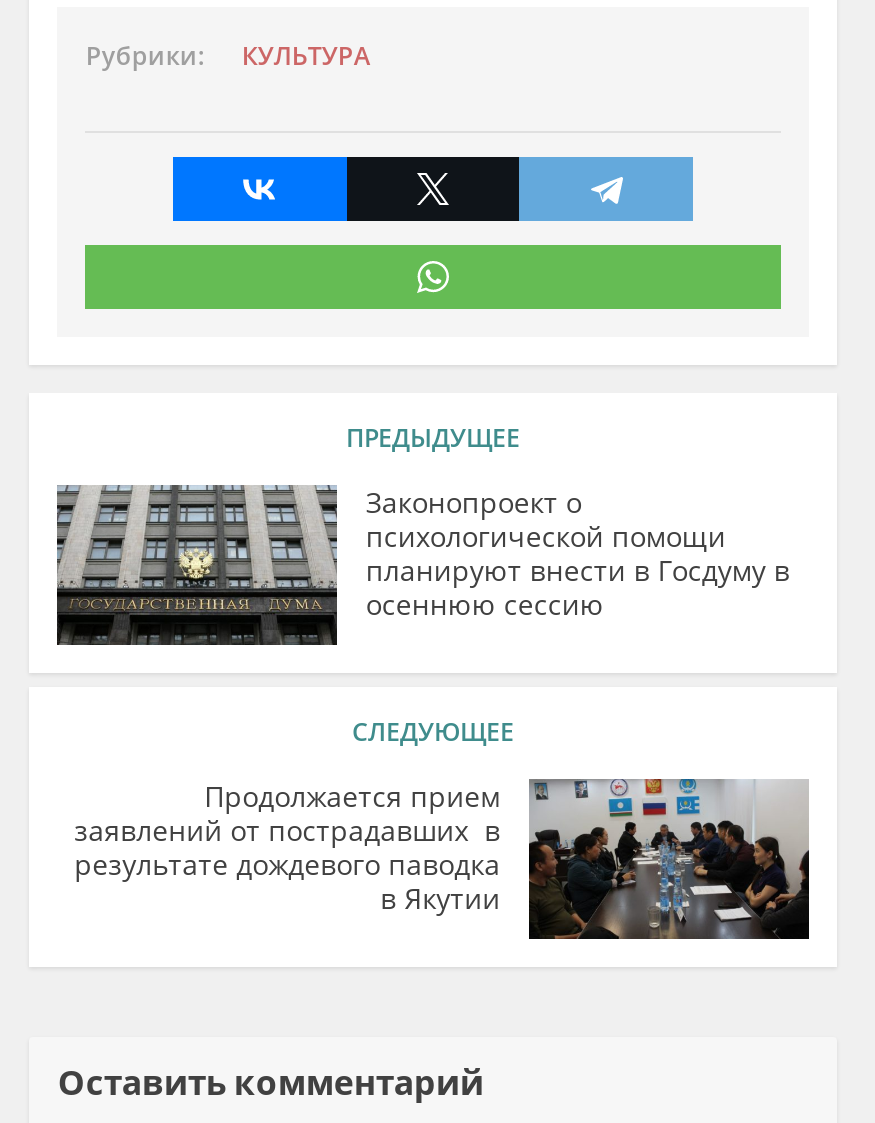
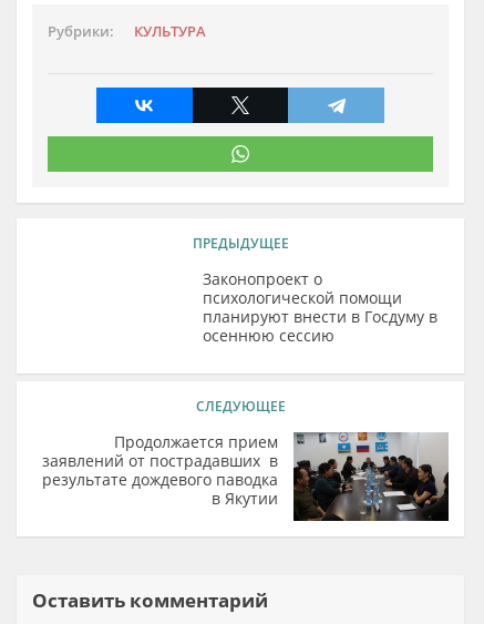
- [image]
